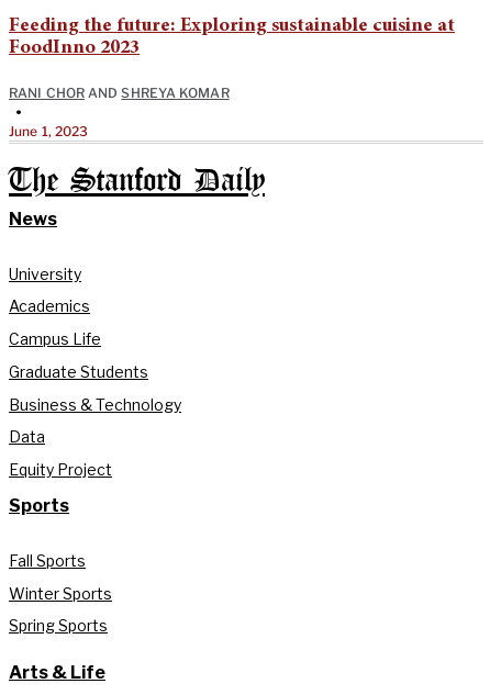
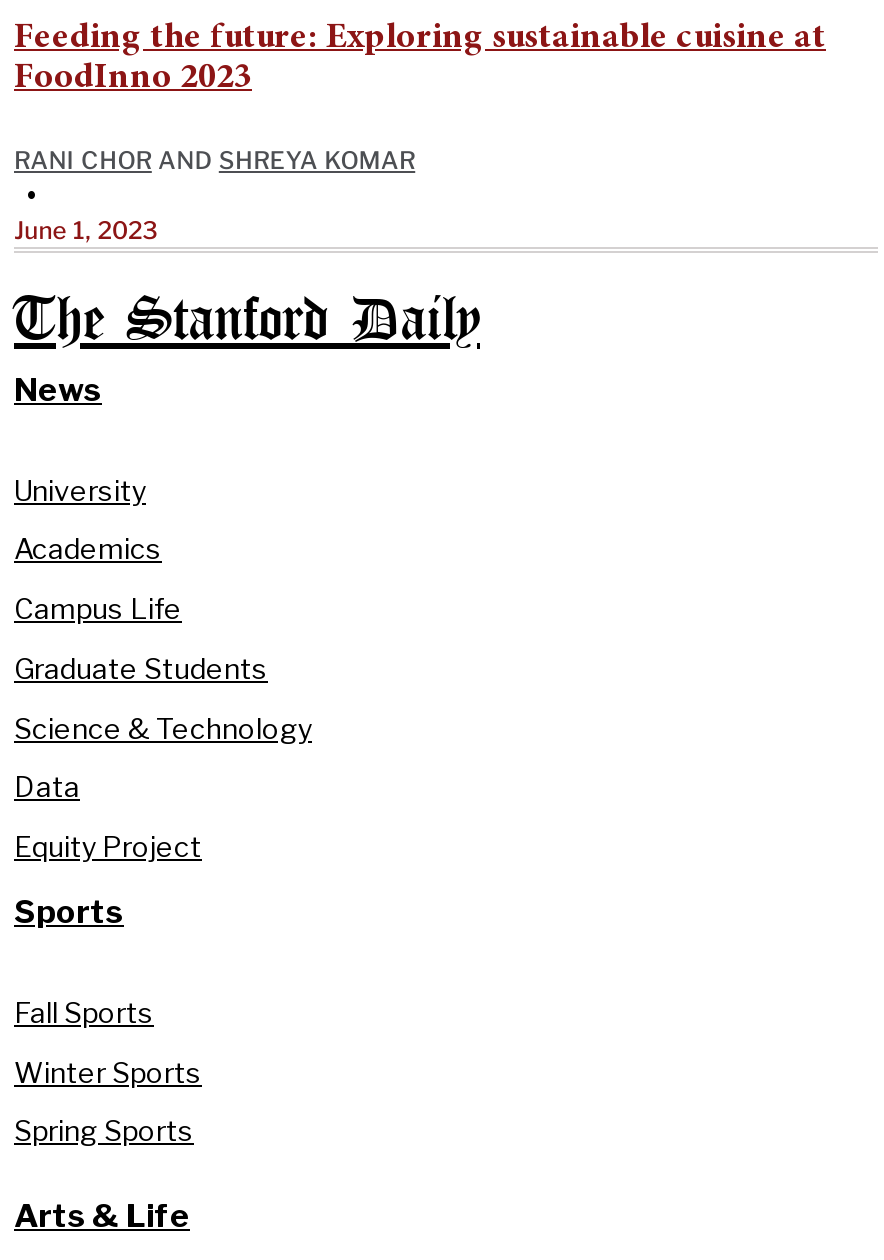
- Business & Technology
+ Science & Technology
